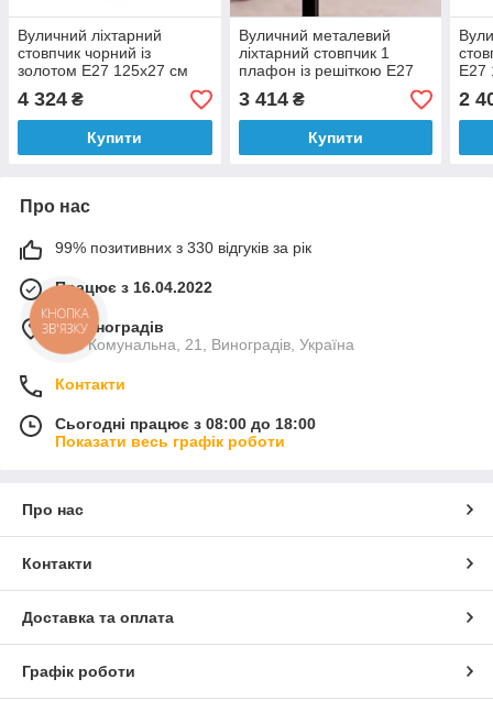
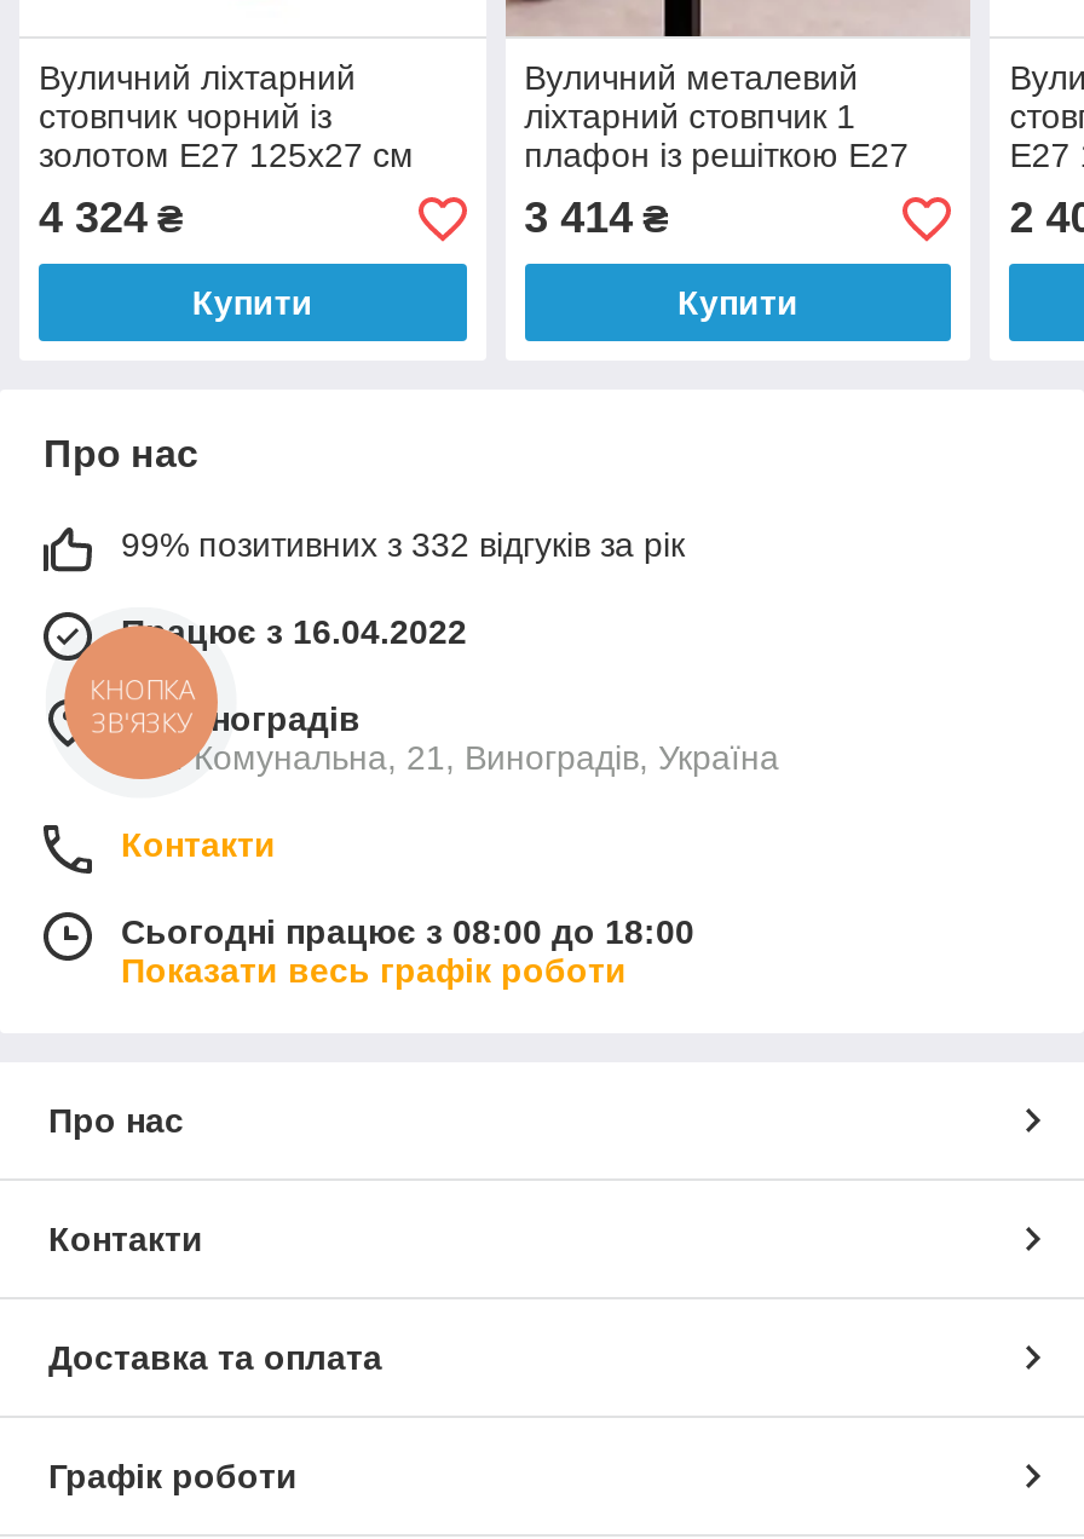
- 99% позитивних з 330 відгуків за рік
+ 99% позитивних з 332 відгуків за рік
